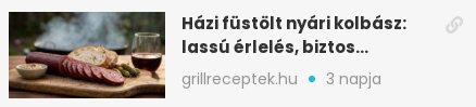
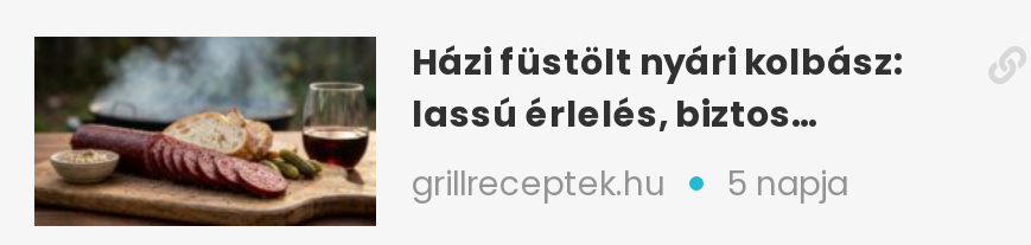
- 3 napja
+ 5 napja
